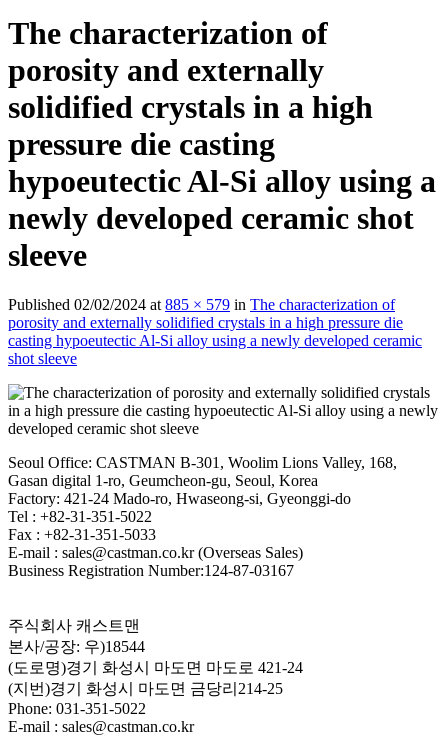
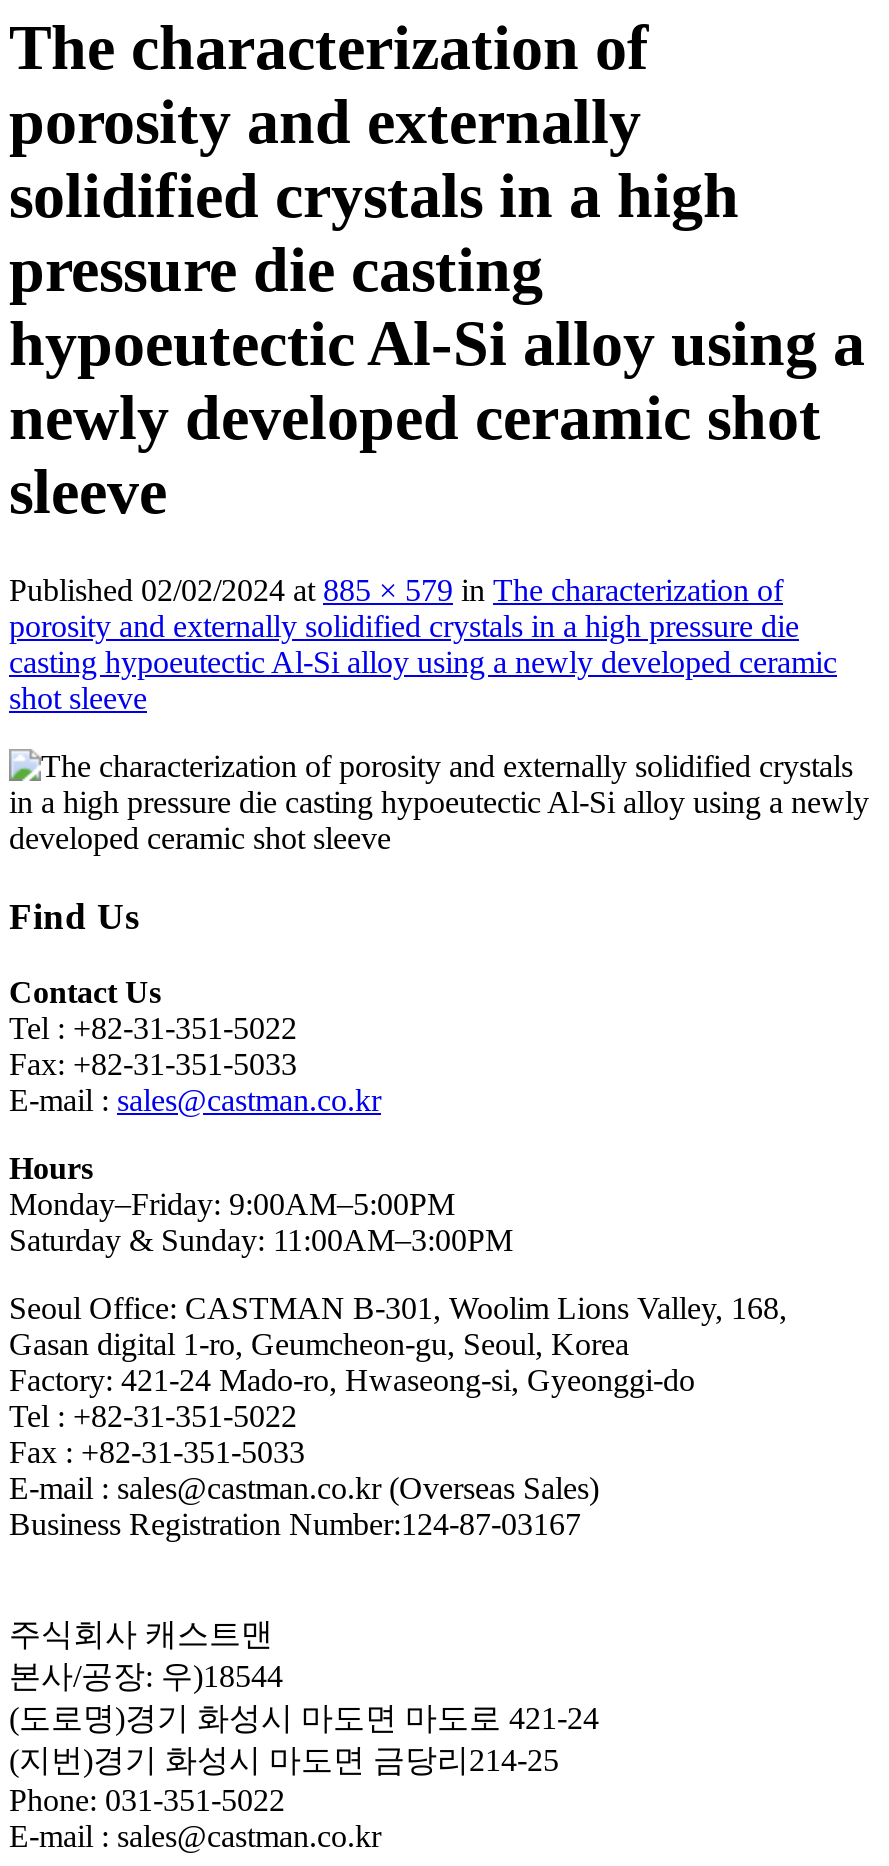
+ Find Us
+ Contact Us
+ Tel : +82-31-351-5022
+ Fax: +82-31-351-5033
+ E-mail : sales@castman.co.kr
+ Hours
+ Monday–Friday: 9:00AM–5:00PM
+ Saturday & Sunday: 11:00AM–3:00PM
